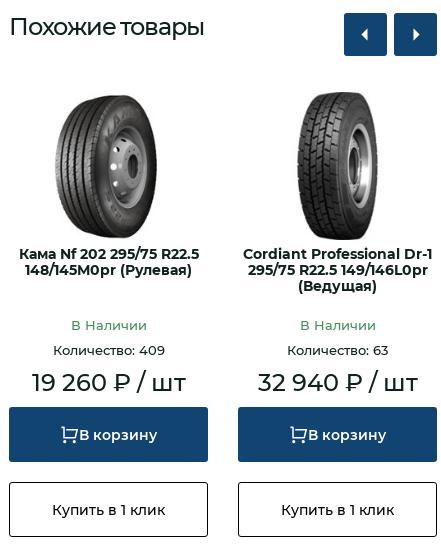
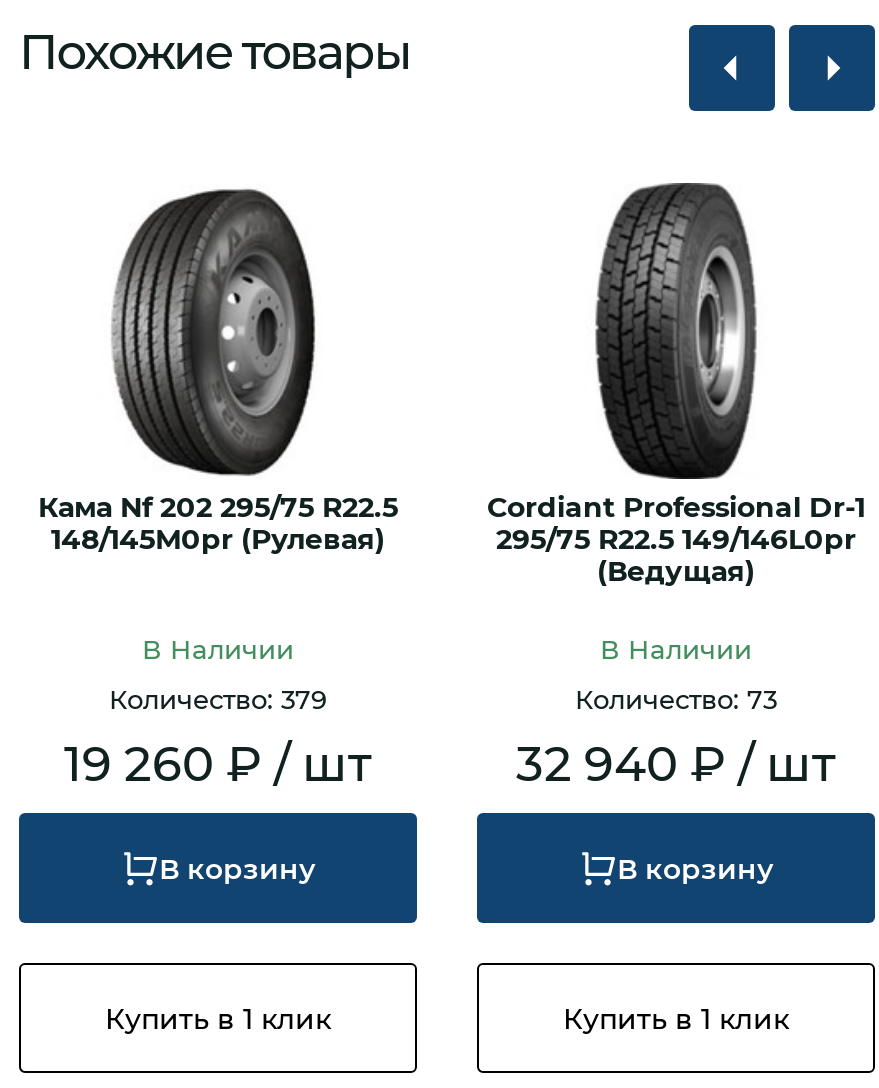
- Количество: 409
+ Количество: 379

- Количество: 63
+ Количество: 73
